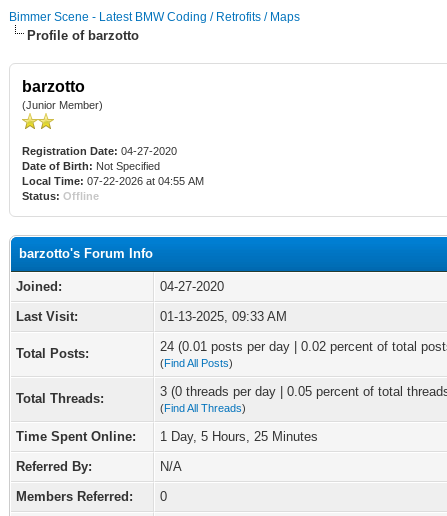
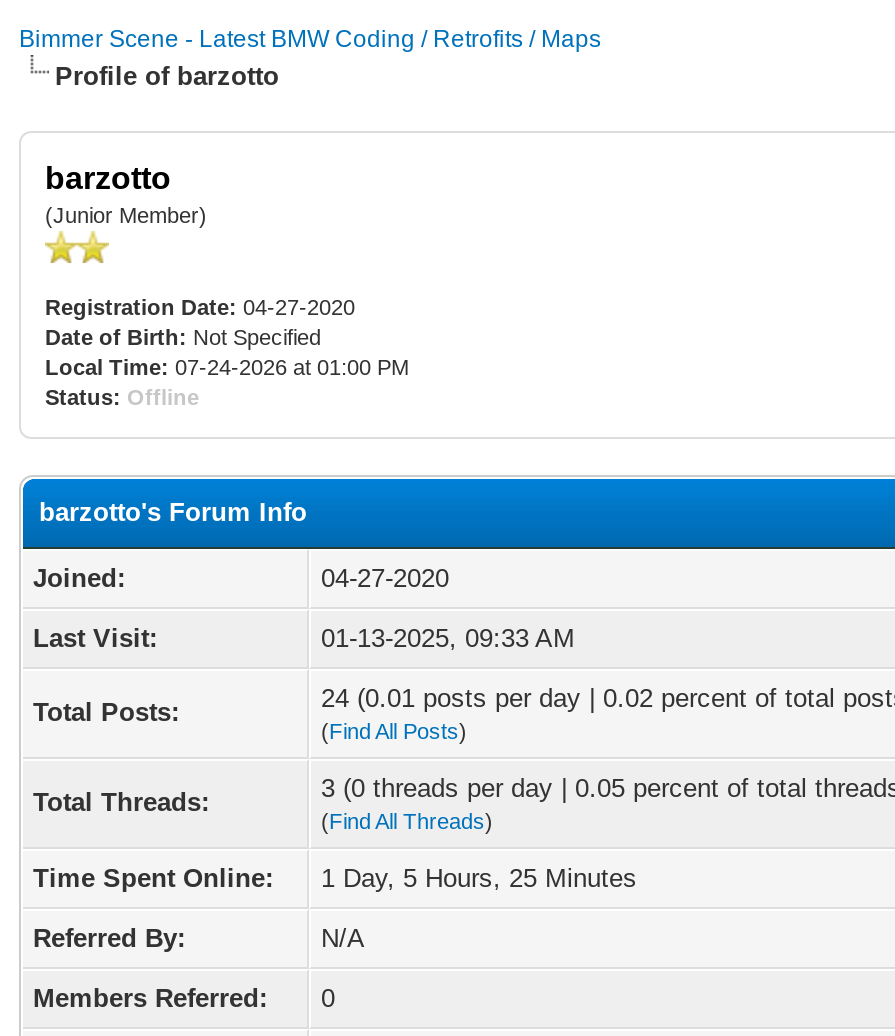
- Local Time: 07-22-2026 at 04:55 AM
+ Local Time: 07-24-2026 at 01:00 PM
